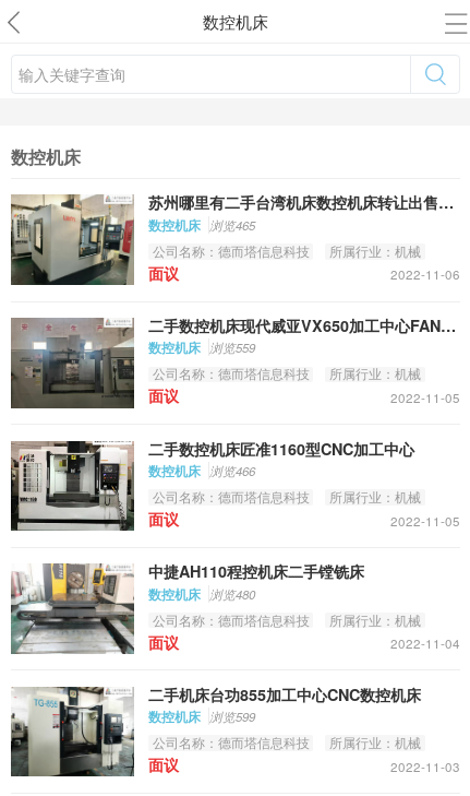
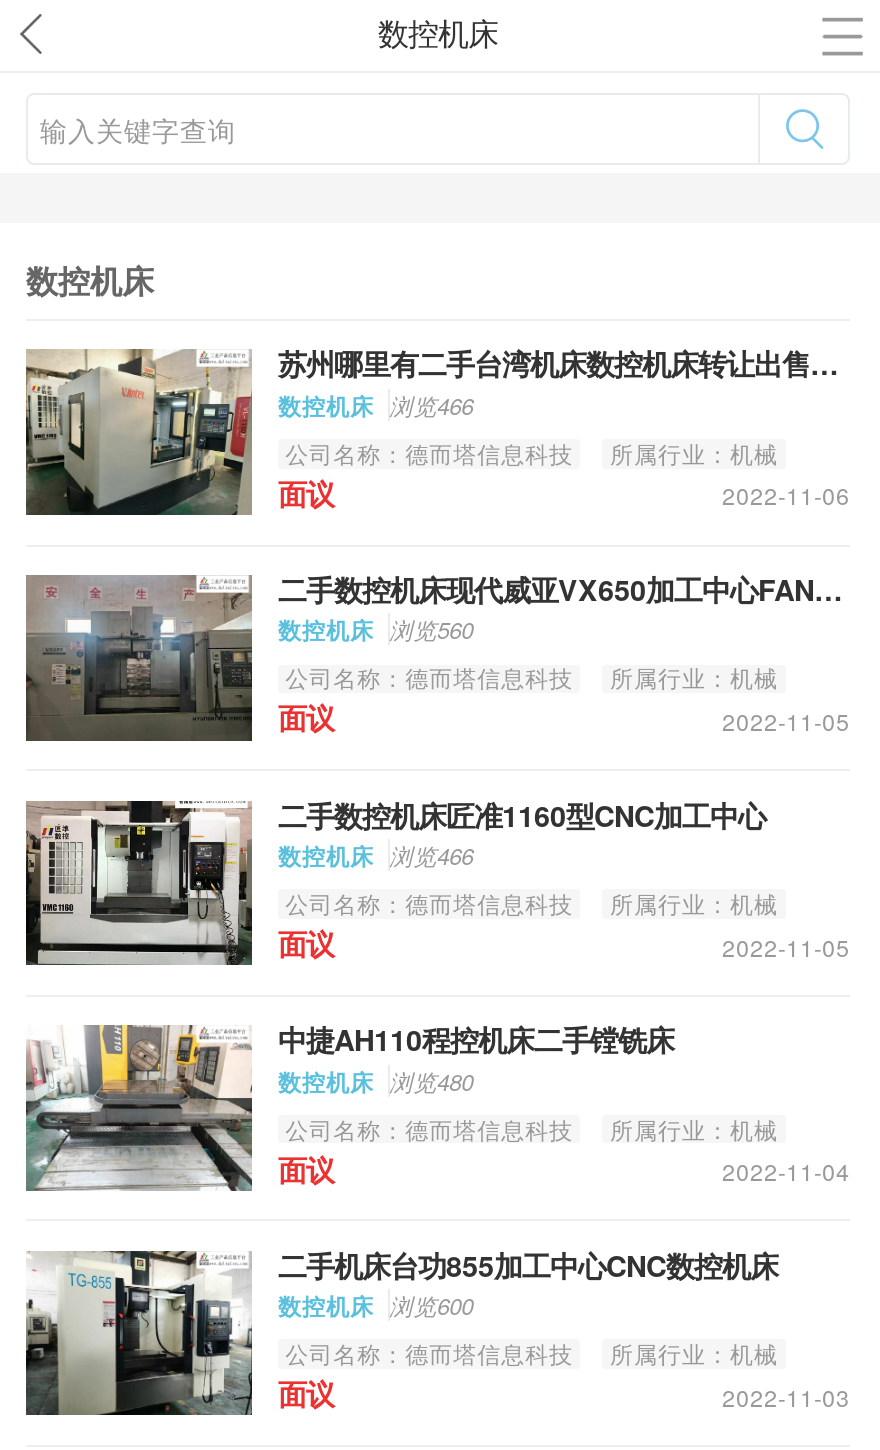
- 数控机床 浏览465
+ 数控机床 浏览466

- 数控机床 浏览559
+ 数控机床 浏览560

- 数控机床 浏览599
+ 数控机床 浏览600
